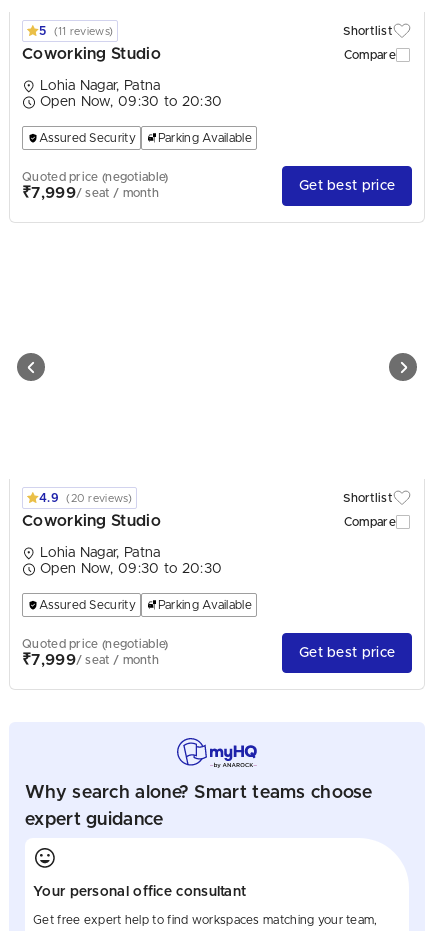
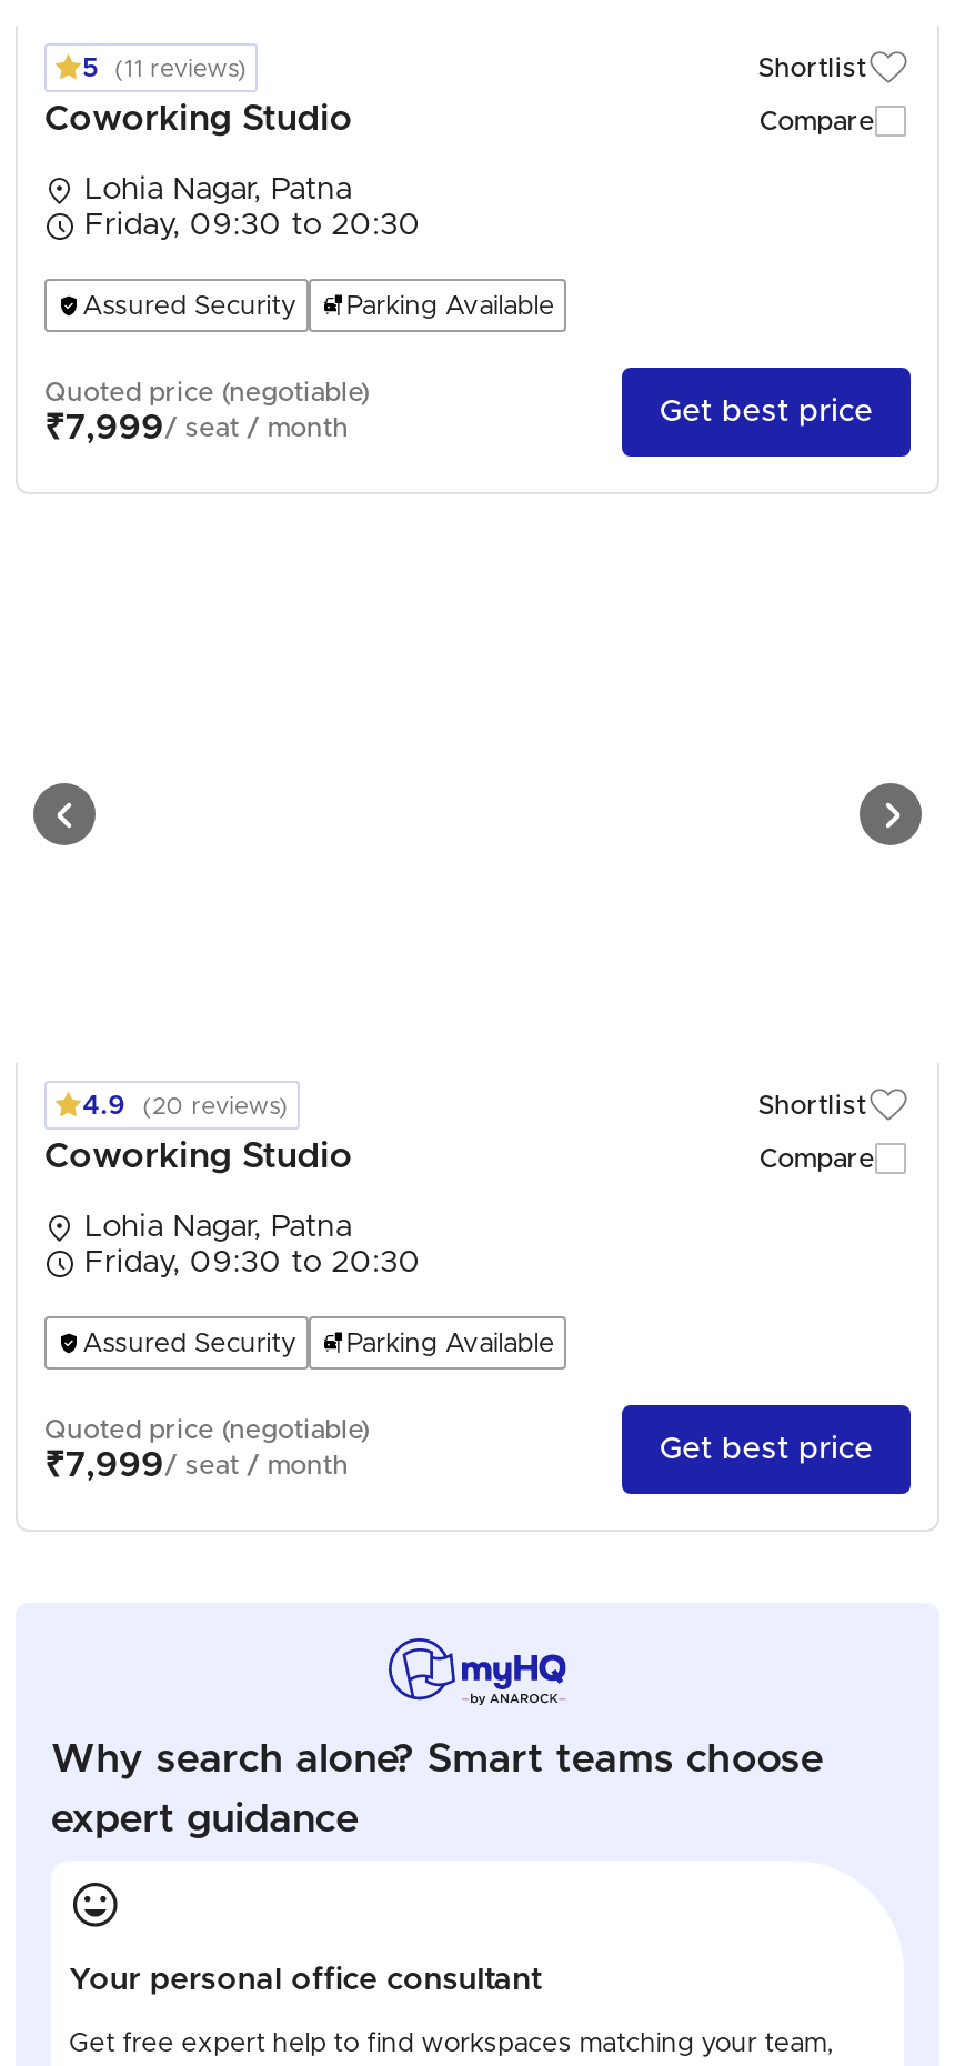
- Open Now, 09:30 to 20:30
+ Friday, 09:30 to 20:30

- Open Now, 09:30 to 20:30
+ Friday, 09:30 to 20:30
